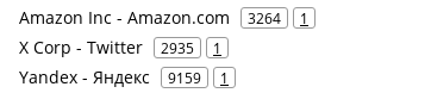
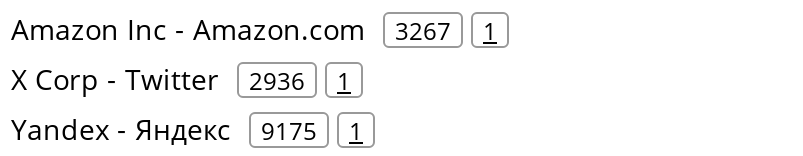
- Amazon Inc - Amazon.com 3264 1
+ Amazon Inc - Amazon.com 3267 1

- X Corp - Twitter 2935 1
+ X Corp - Twitter 2936 1

- Yandex - Яндекс 9159 1
+ Yandex - Яндекс 9175 1
